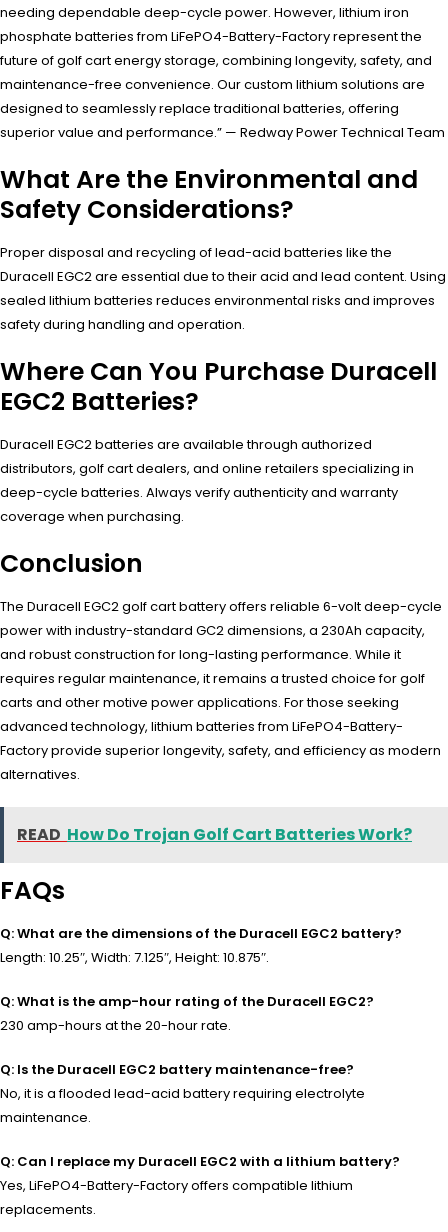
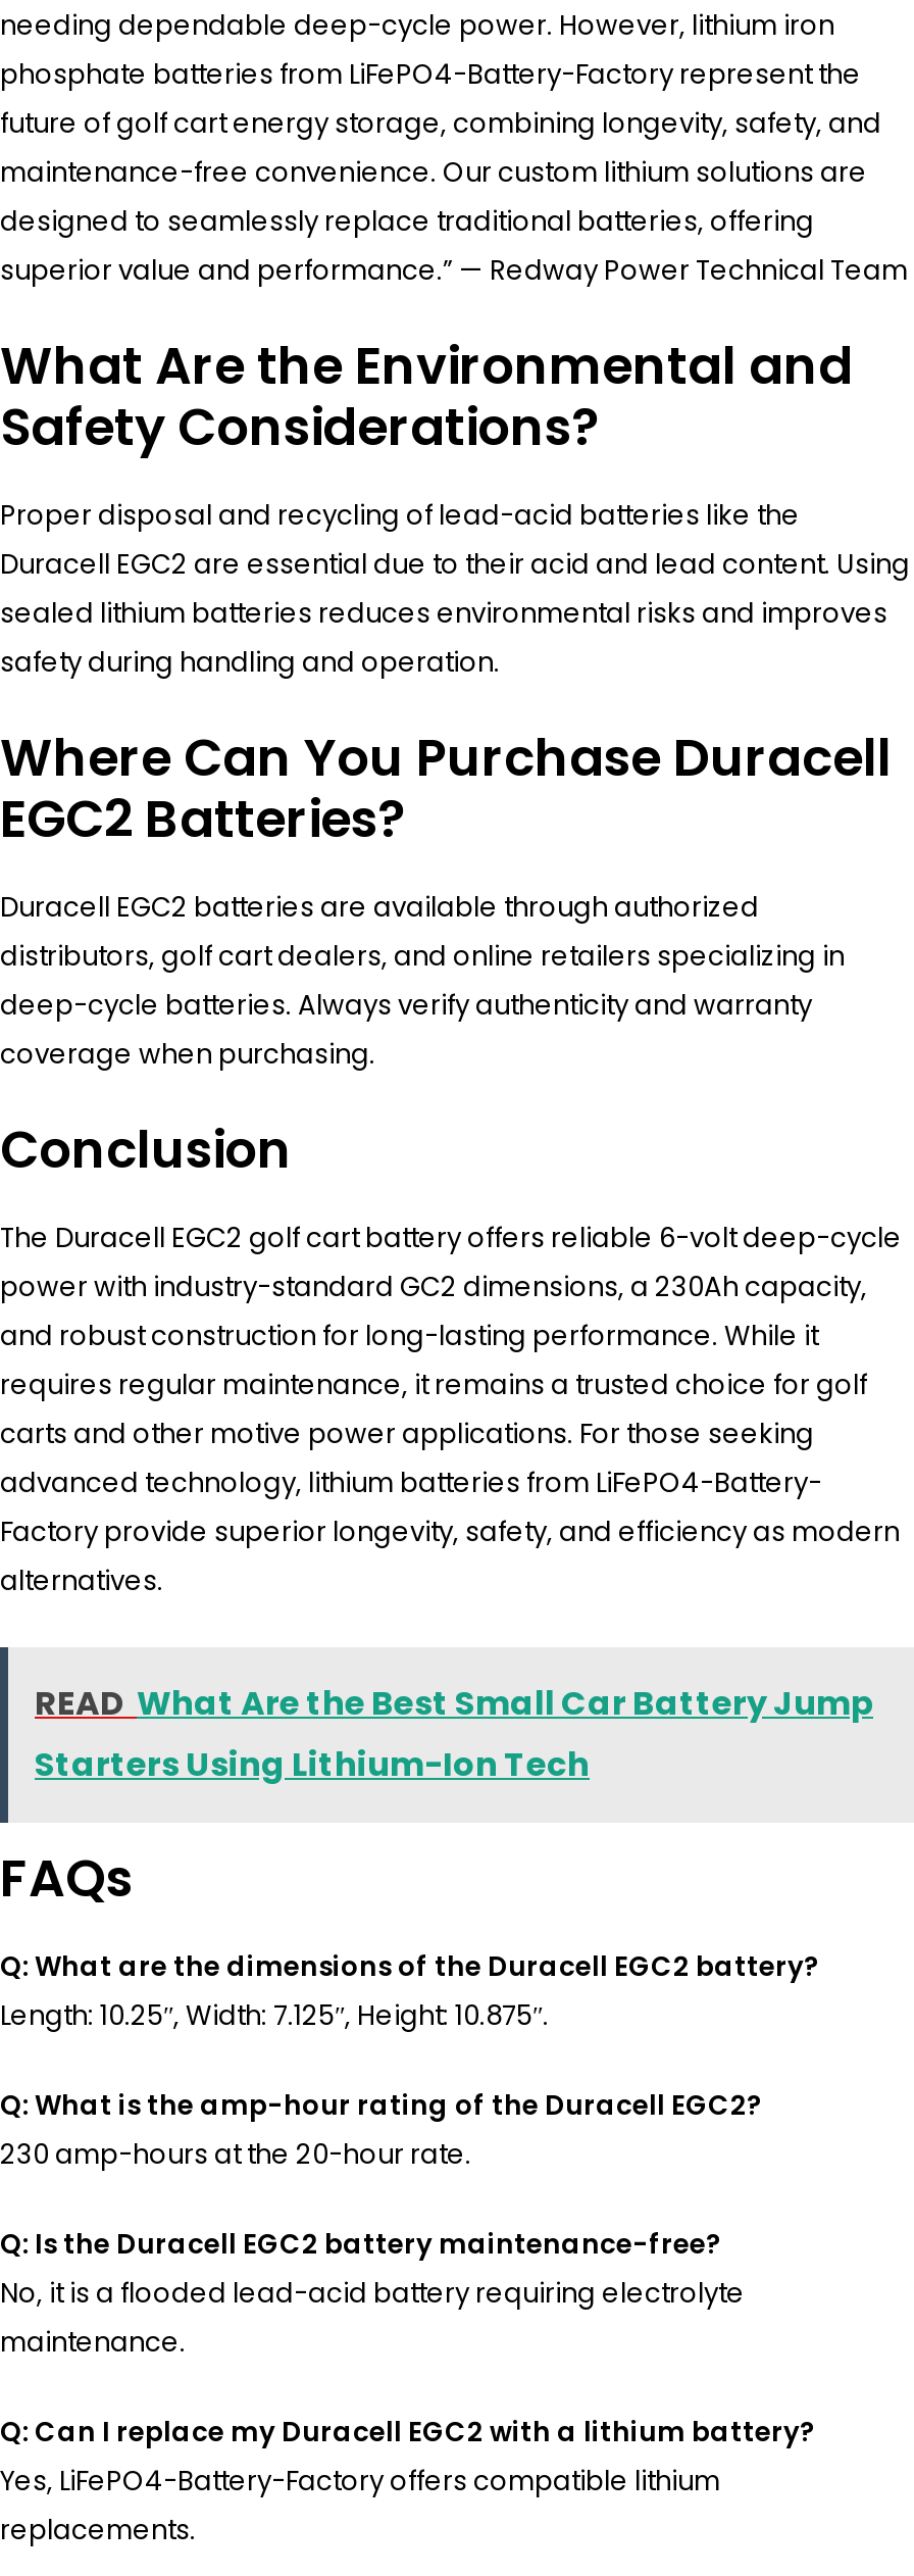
- READ How Do Trojan Golf Cart Batteries Work?
+ READ What Are the Best Small Car Battery Jump
+ Starters Using Lithium-Ion Tech
